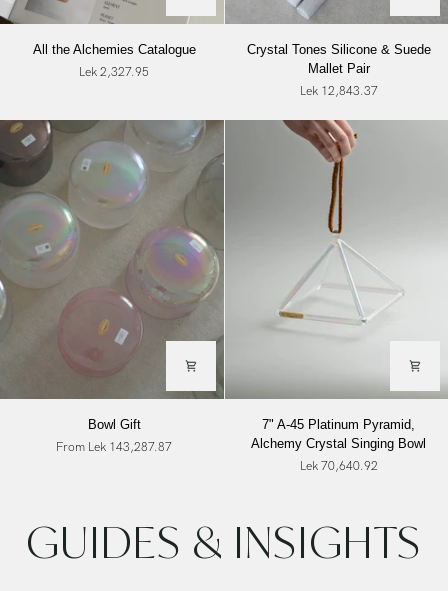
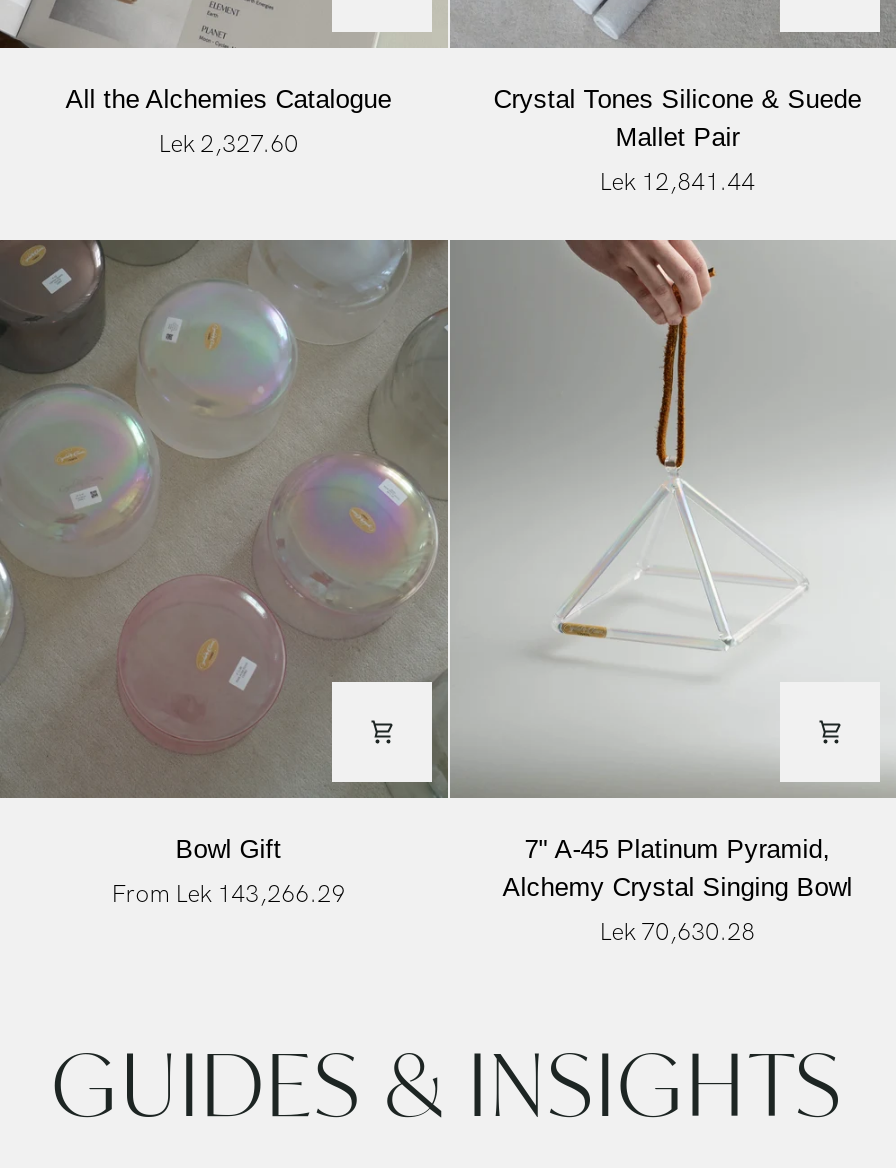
- Lek 2,327.95
+ Lek 2,327.60

- Lek 12,843.37
+ Lek 12,841.44

- From Lek 143,287.87
+ From Lek 143,266.29

- Lek 70,640.92
+ Lek 70,630.28
